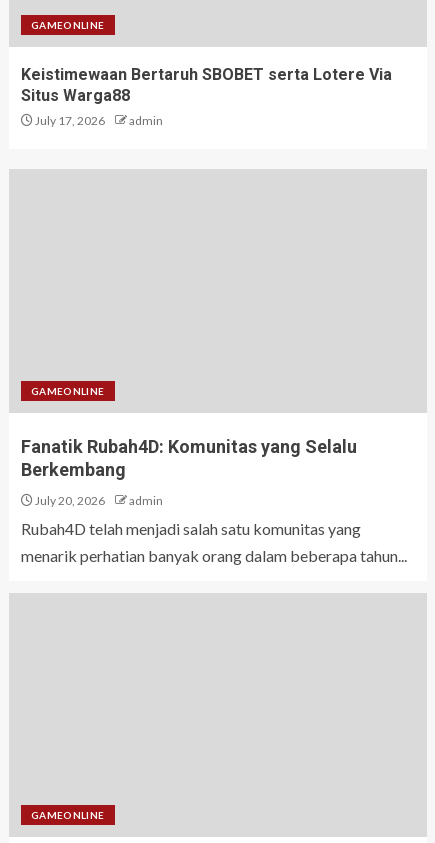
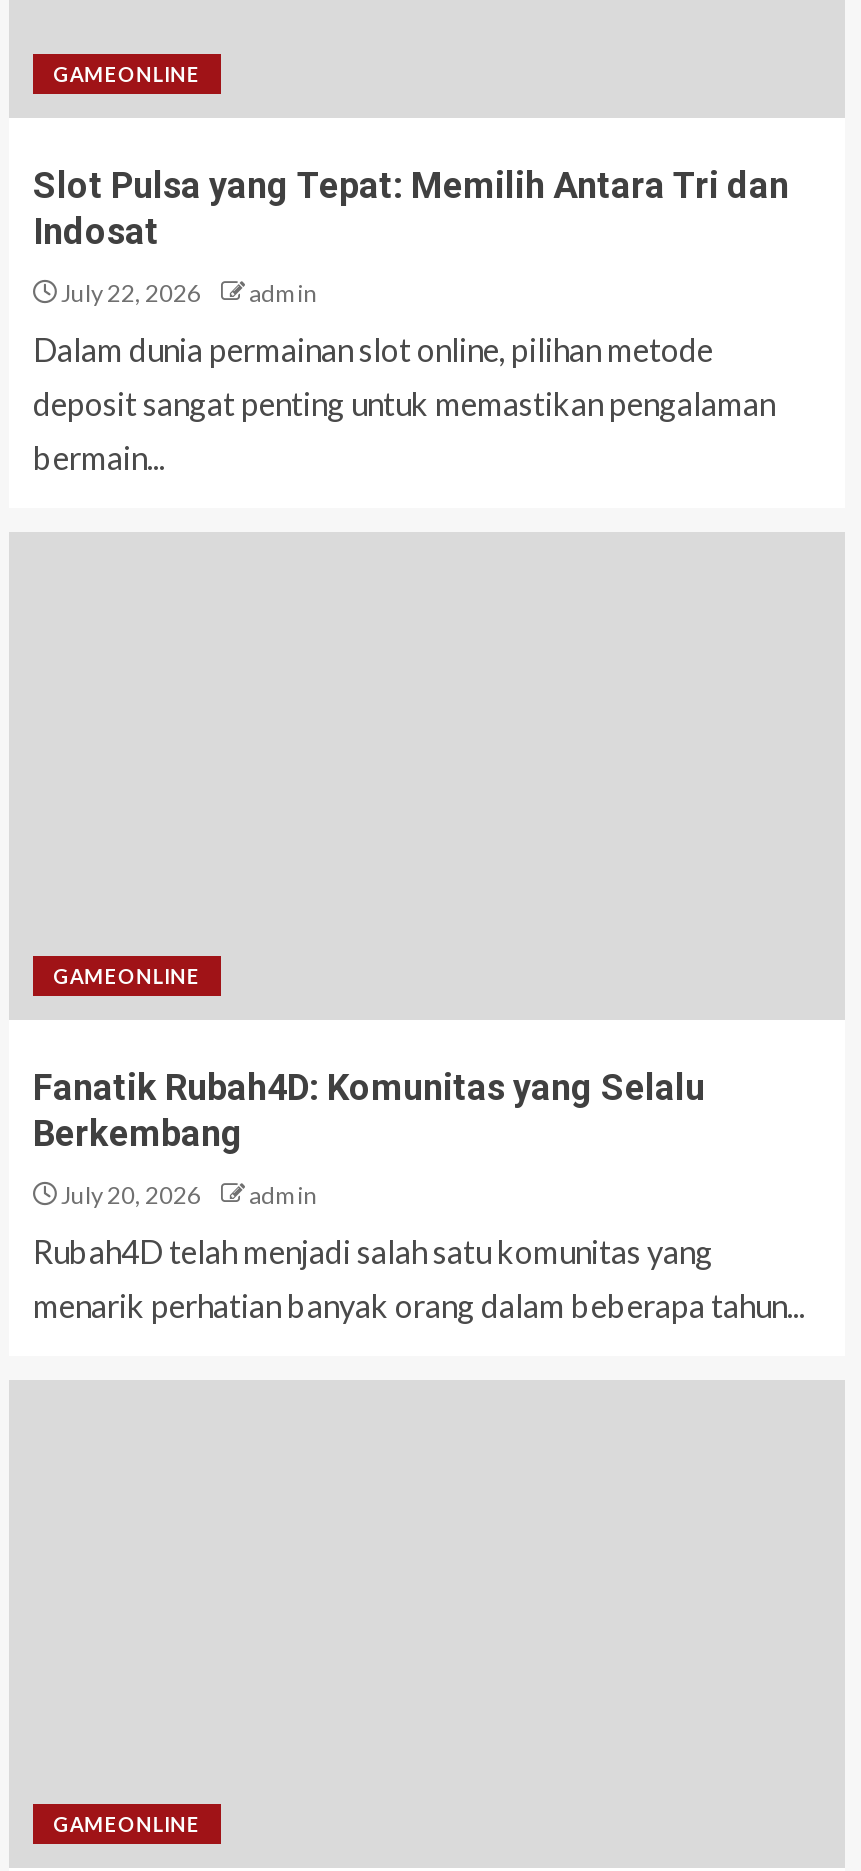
- Keistimewaan Bertaruh SBOBET serta Lotere Via
- Situs Warga88
- July 17, 2026
+ Slot Pulsa yang Tepat: Memilih Antara Tri dan
+ Indosat
+ July 22, 2026

+ Dalam dunia permainan slot online, pilihan metode
+ deposit sangat penting untuk memastikan pengalaman
+ bermain...
